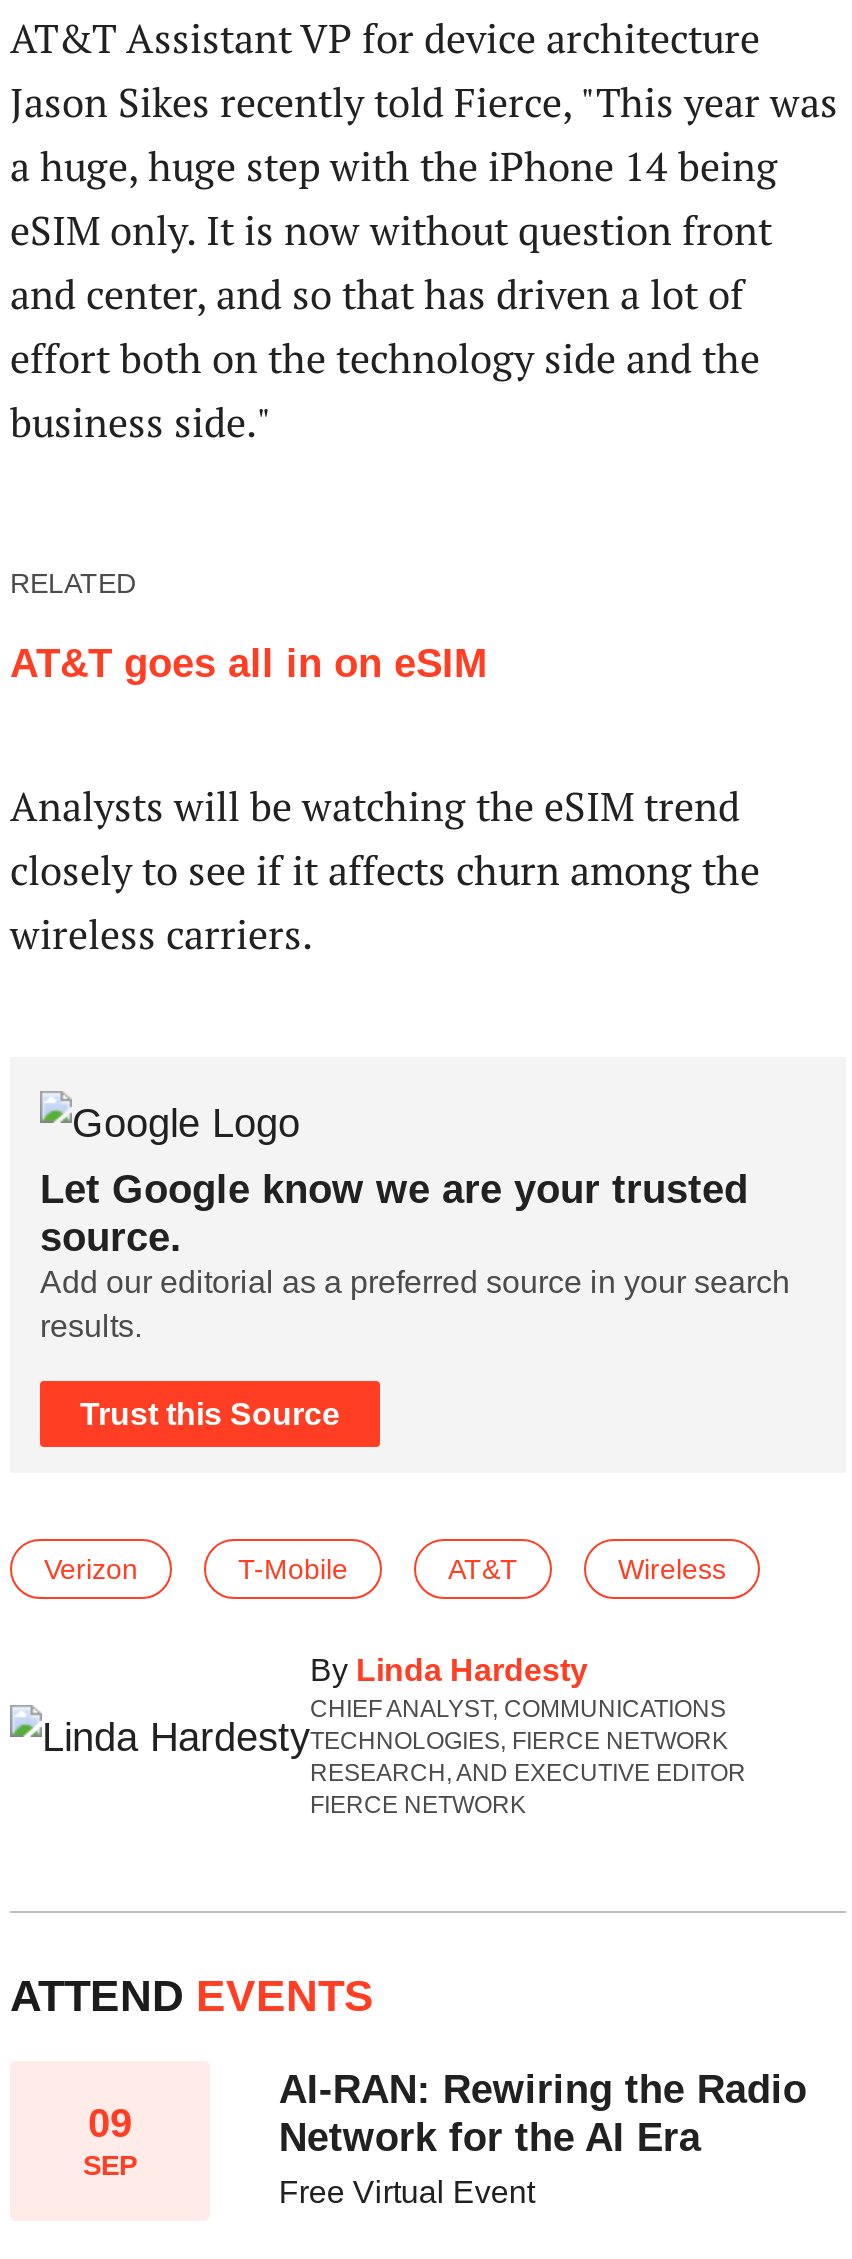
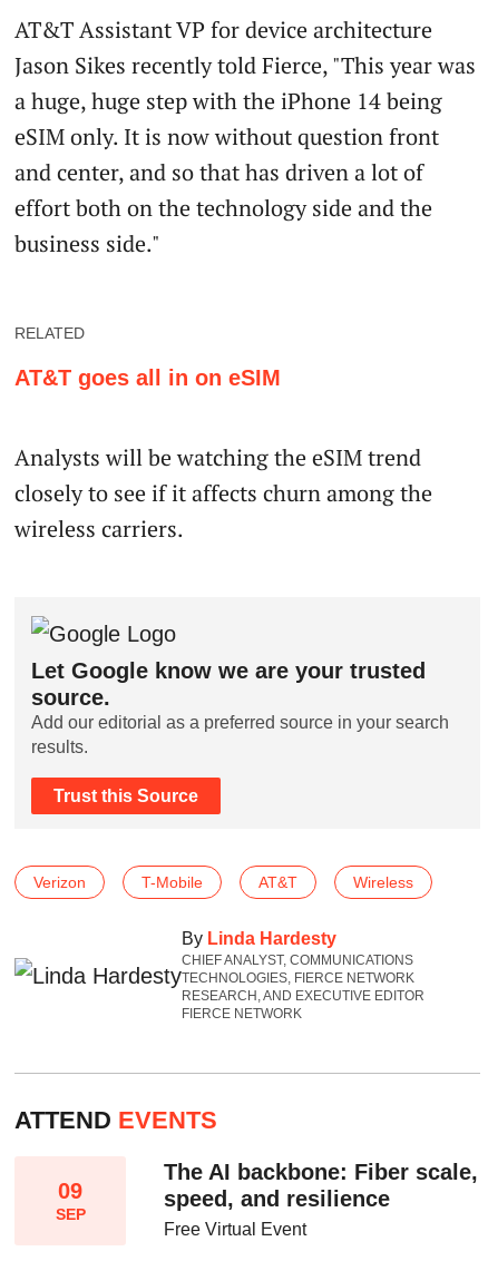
- AI-RAN: Rewiring the Radio
- Network for the AI Era
+ The AI backbone: Fiber scale,
+ speed, and resilience
